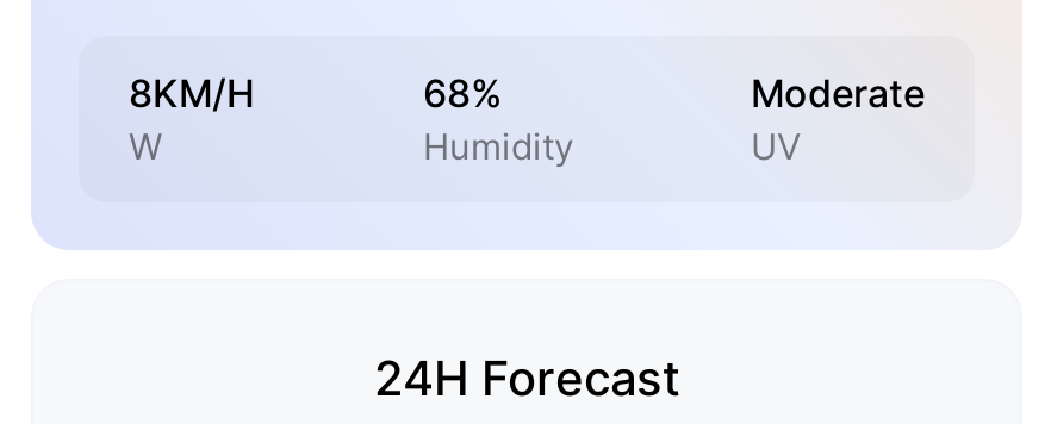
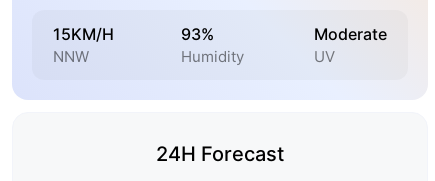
- 8KM/H
- W
+ 15KM/H
+ NNW

- 68%
+ 93%
